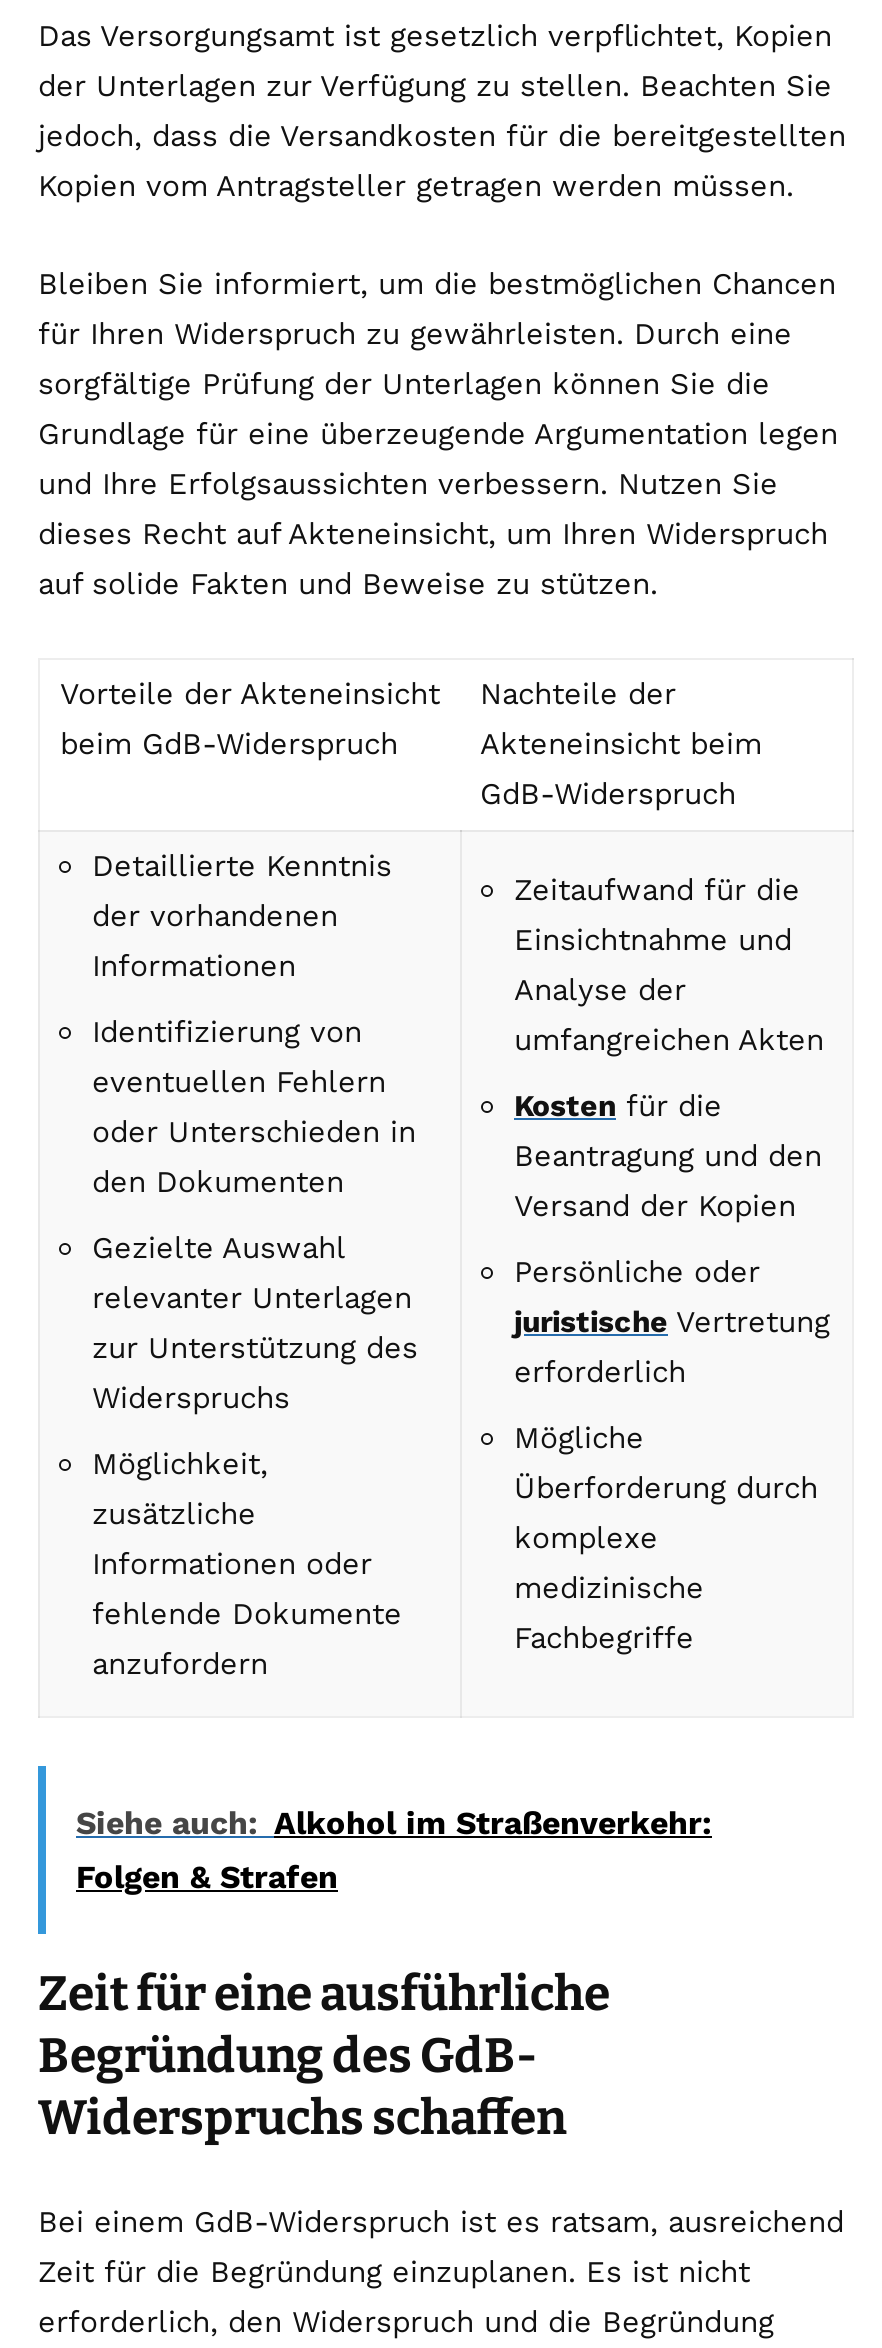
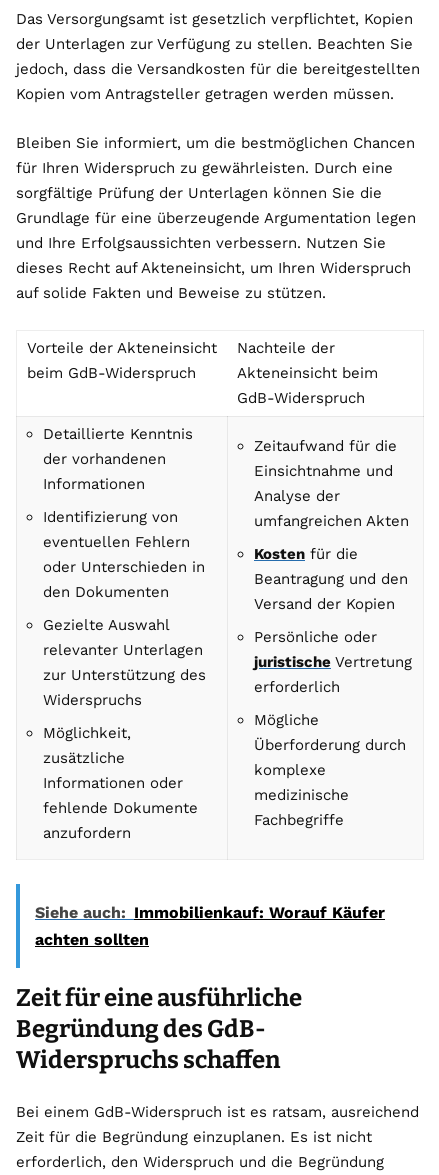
- Siehe auch: Alkohol im Straßenverkehr:
- Folgen & Strafen
+ Siehe auch: Immobilienkauf: Worauf Käufer
+ achten sollten
